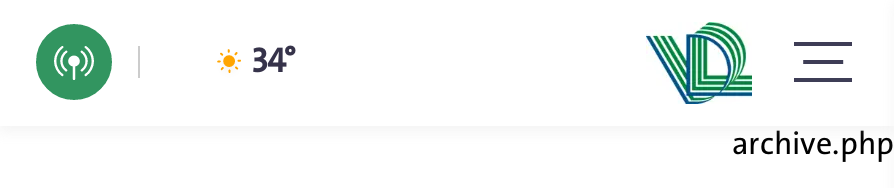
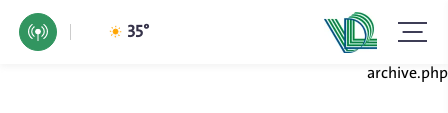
- 34°
+ 35°
